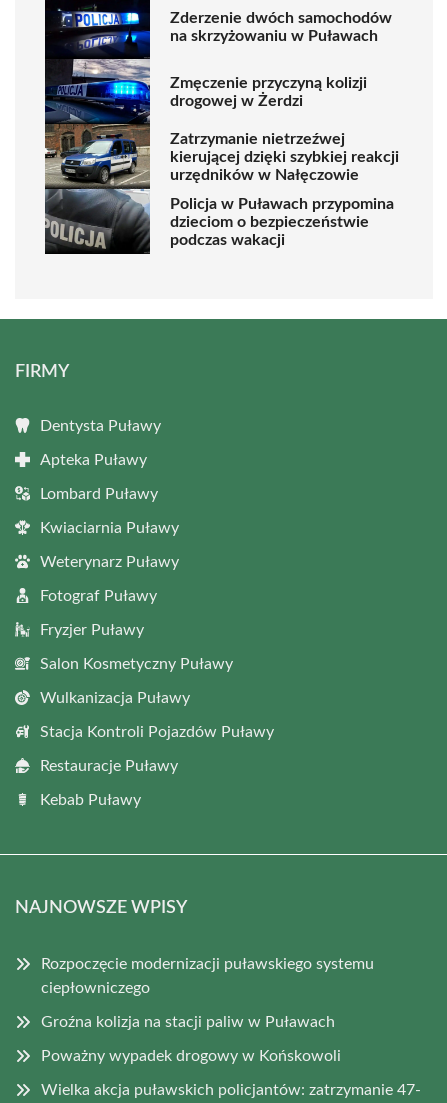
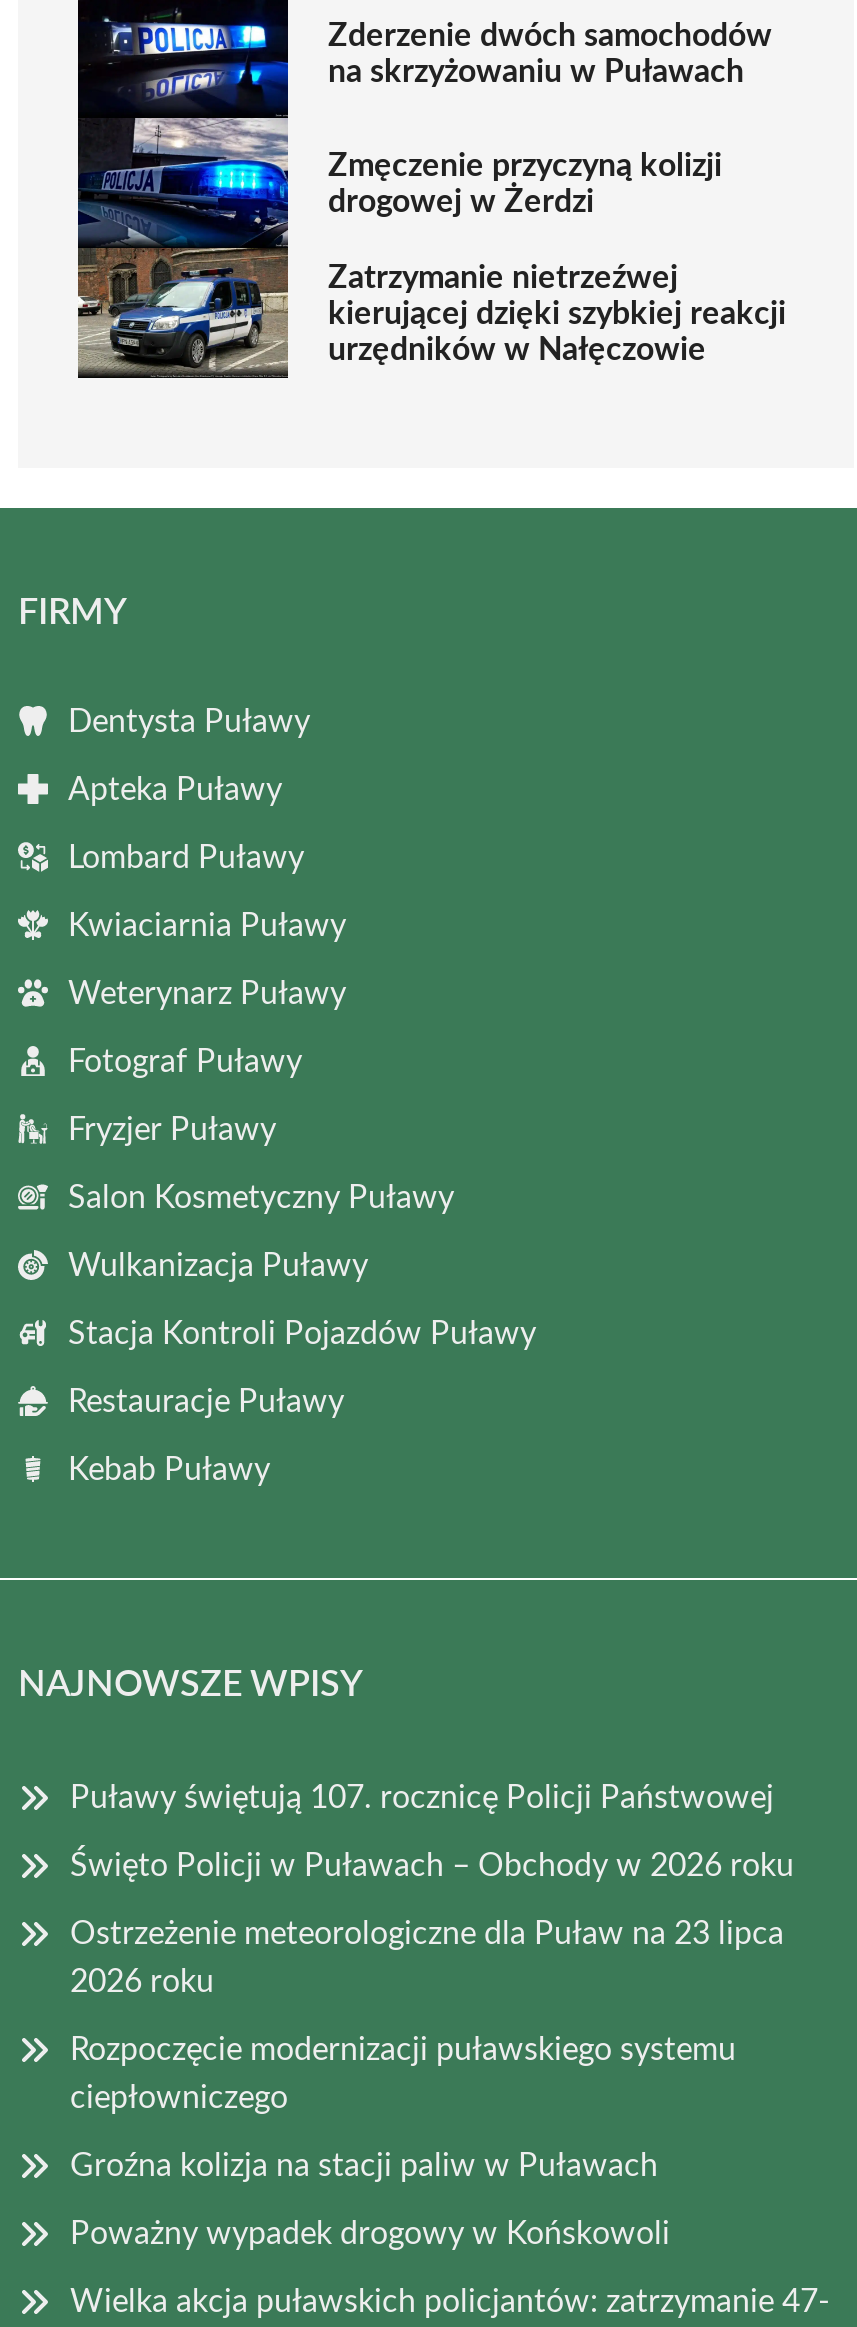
- [image]
- Policja w Puławach przypomina
- dzieciom o bezpieczeństwie
- podczas wakacji

moved up: FIRMY | Dentysta Puławy | Apteka Puławy | ... | Kebab Puławy | NAJNOWSZE WPISY

+ Puławy świętują 107. rocznicę Policji Państwowej
+ Święto Policji w Puławach – Obchody w 2026 roku
+ Ostrzeżenie meteorologiczne dla Puław na 23 lipca
+ 2026 roku
